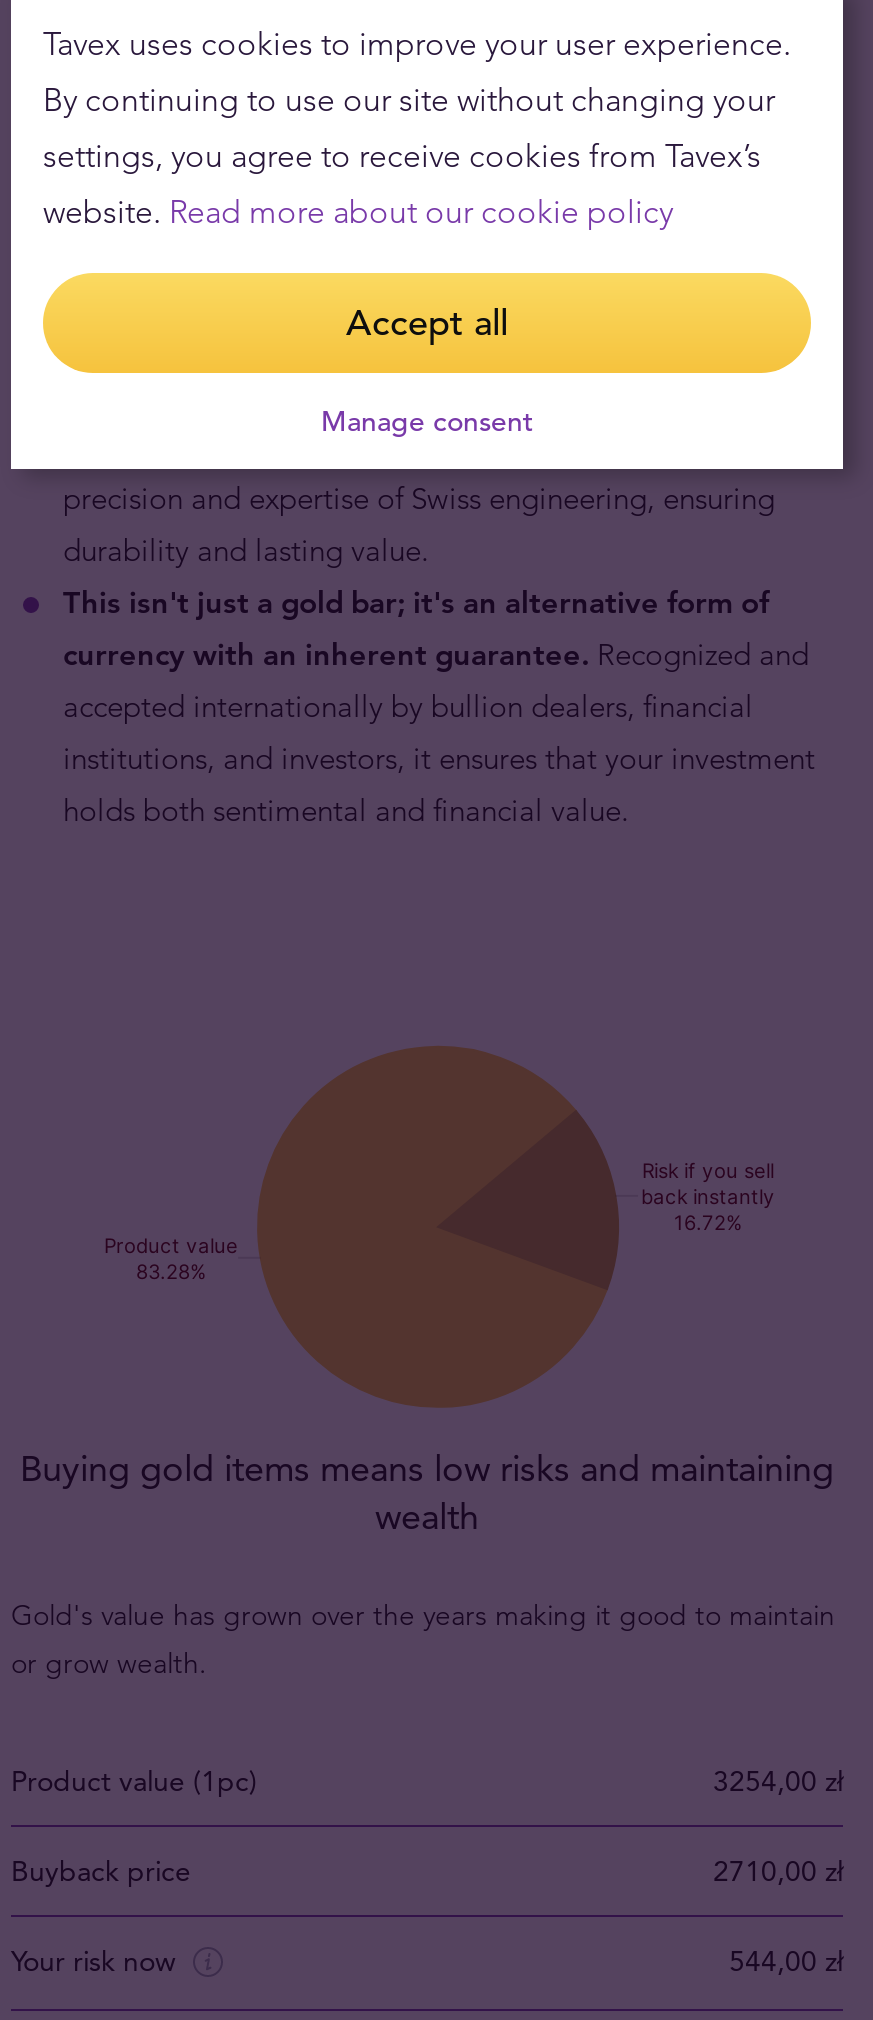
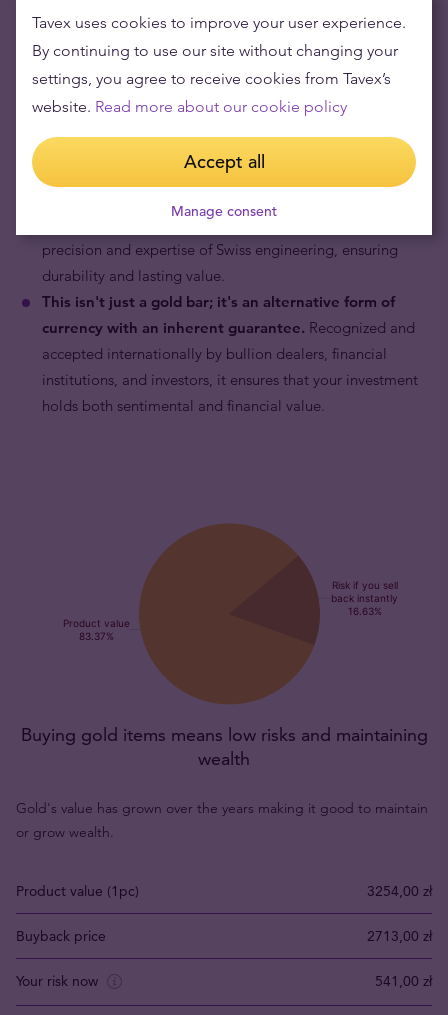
- 2710,00 zł
+ 2713,00 zł

- 544,00 zł
+ 541,00 zł
